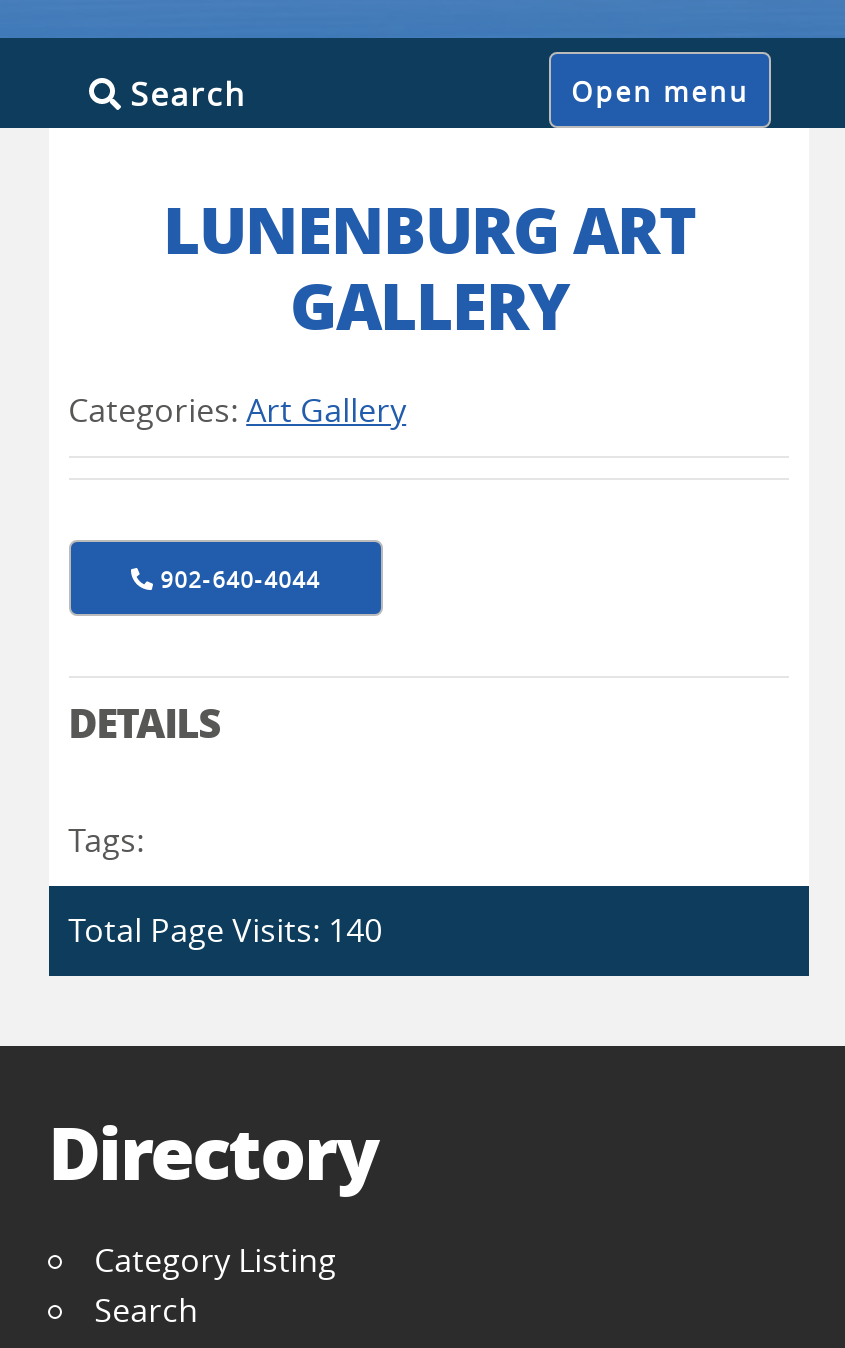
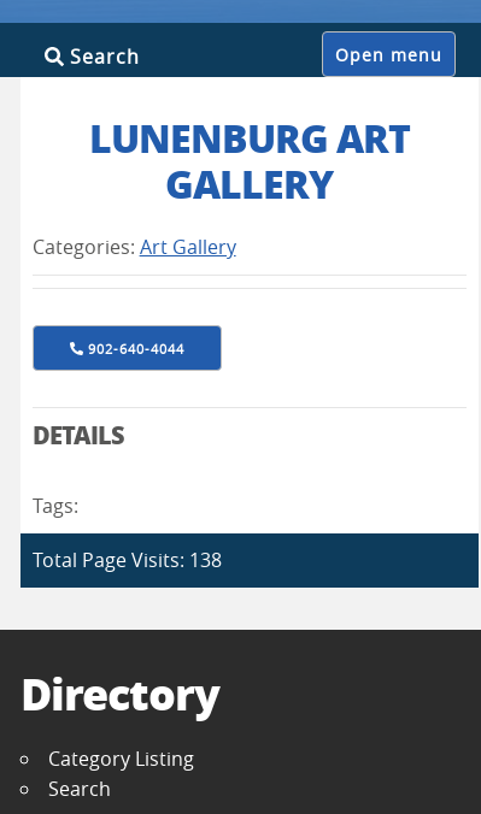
- Total Page Visits: 140
+ Total Page Visits: 138
